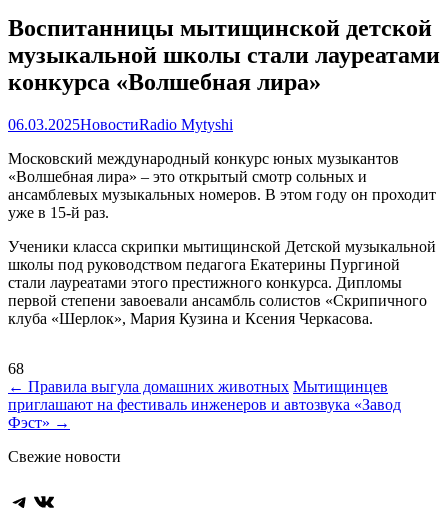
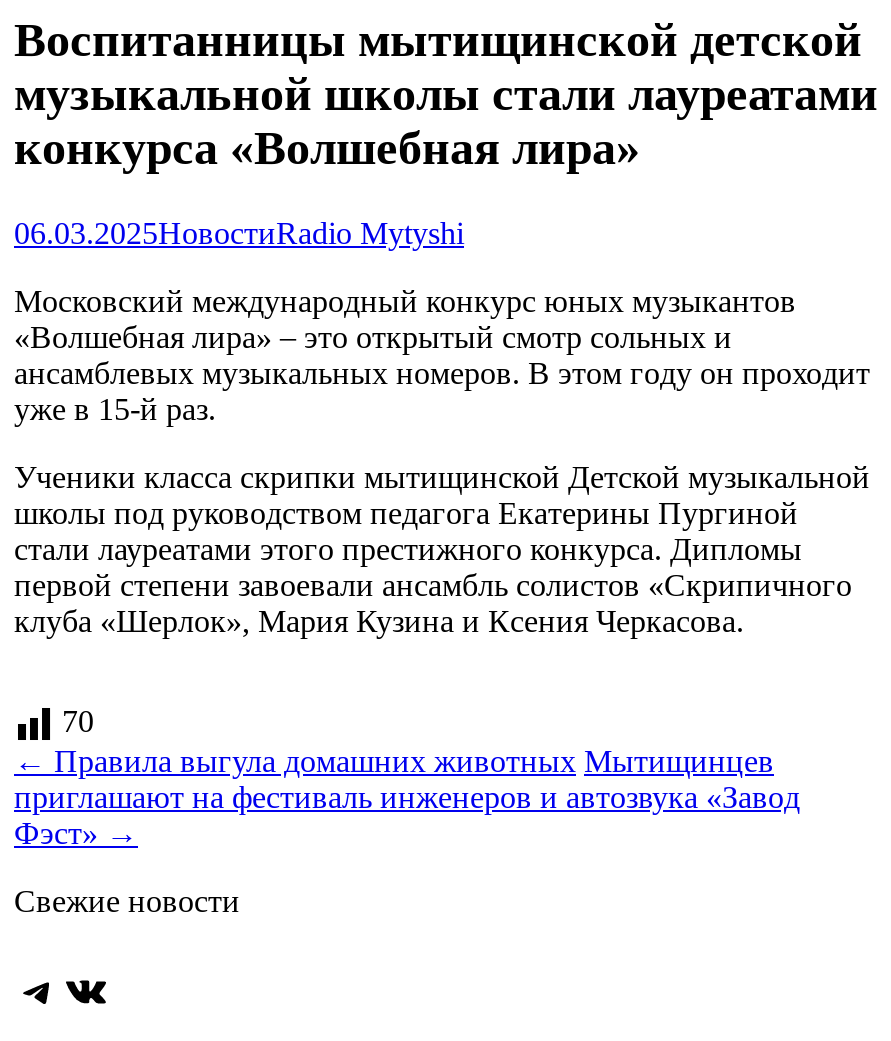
- 68
+ 70
